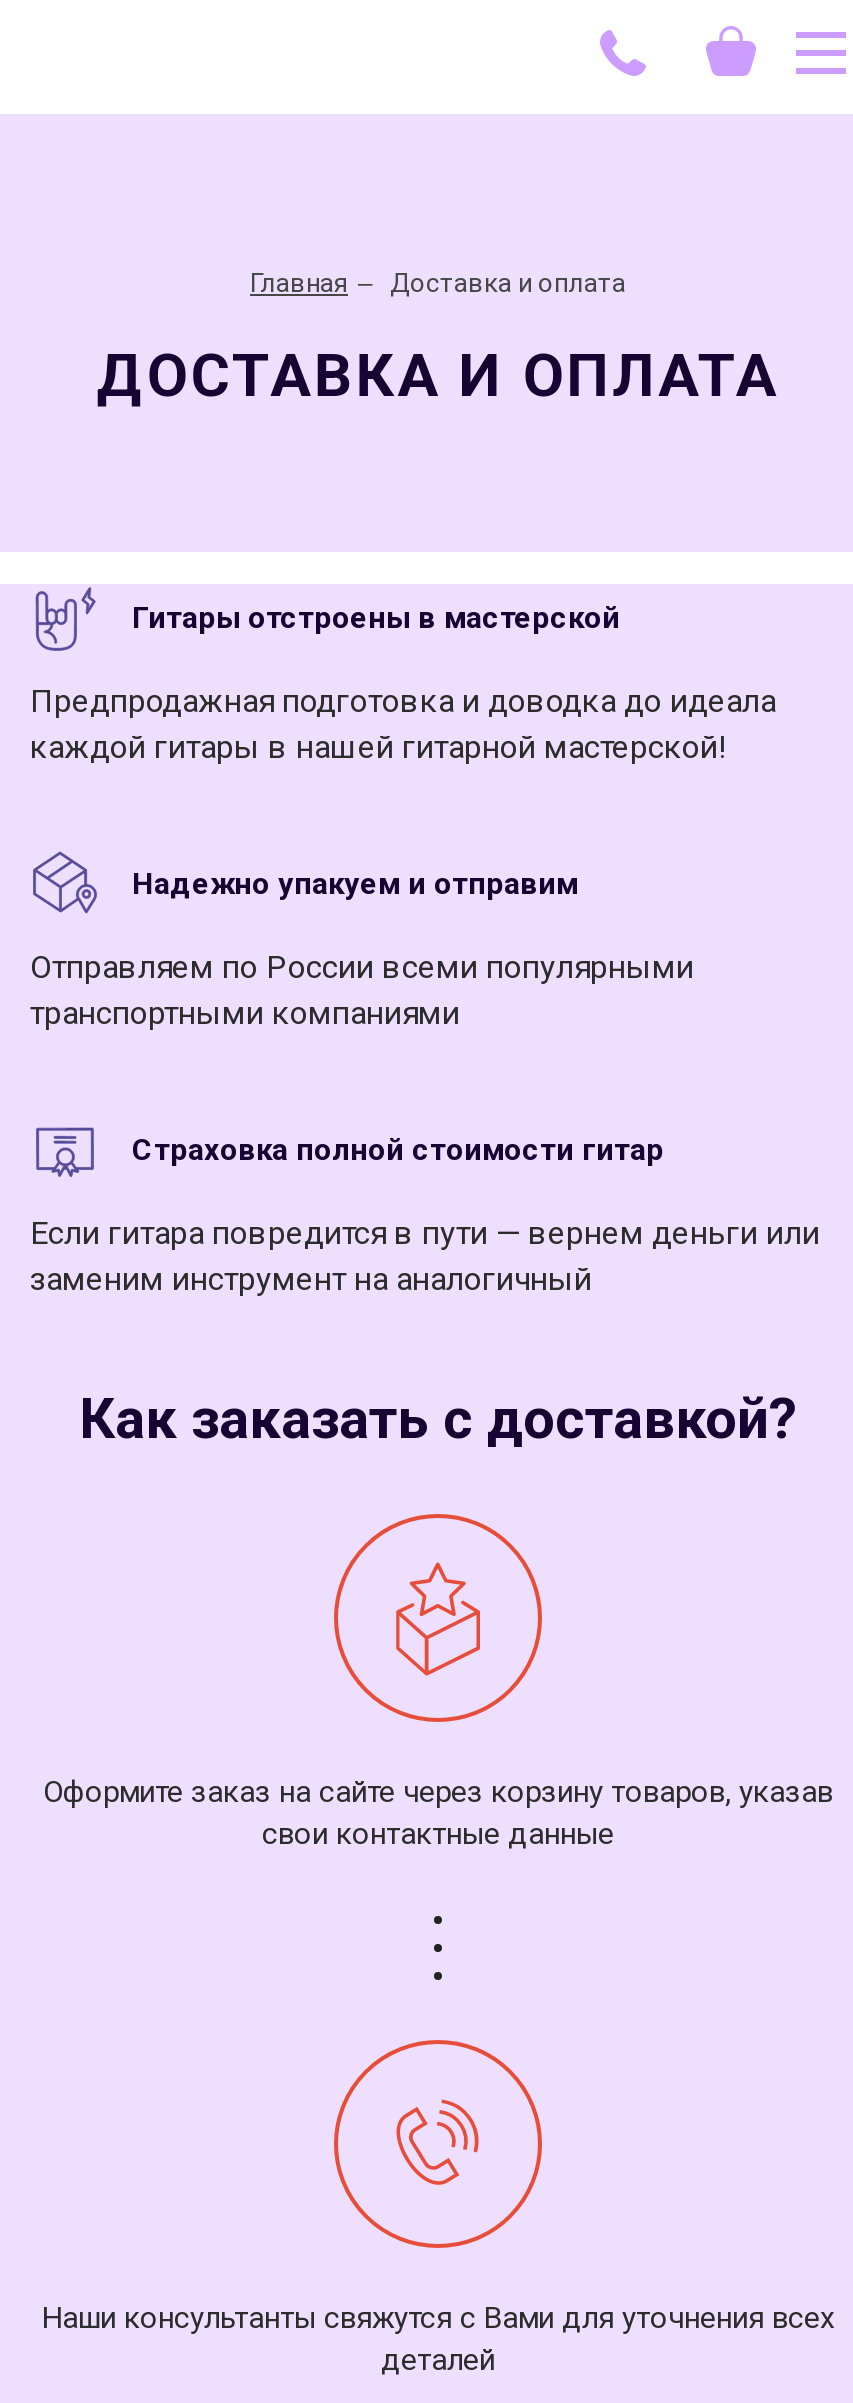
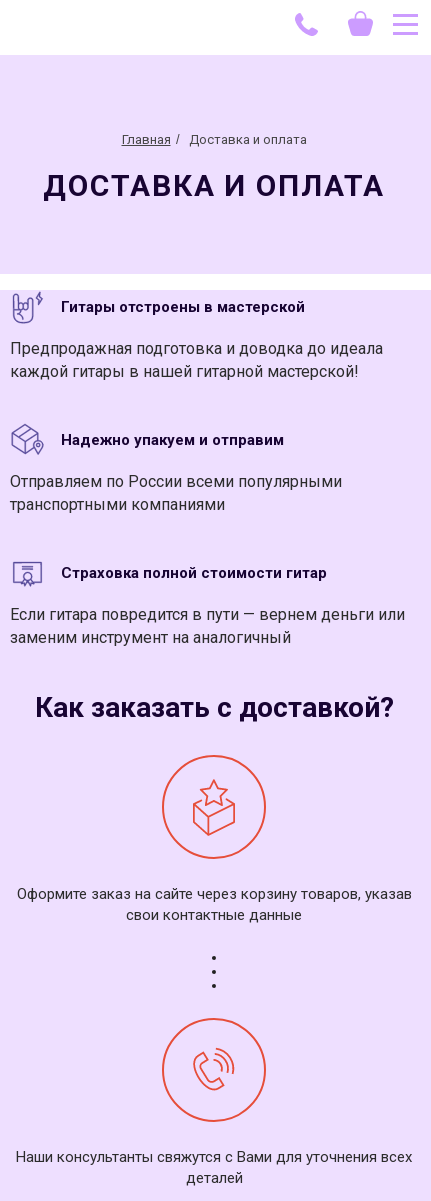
- Главная – Доставка и оплата
+ Главная / Доставка и оплата
